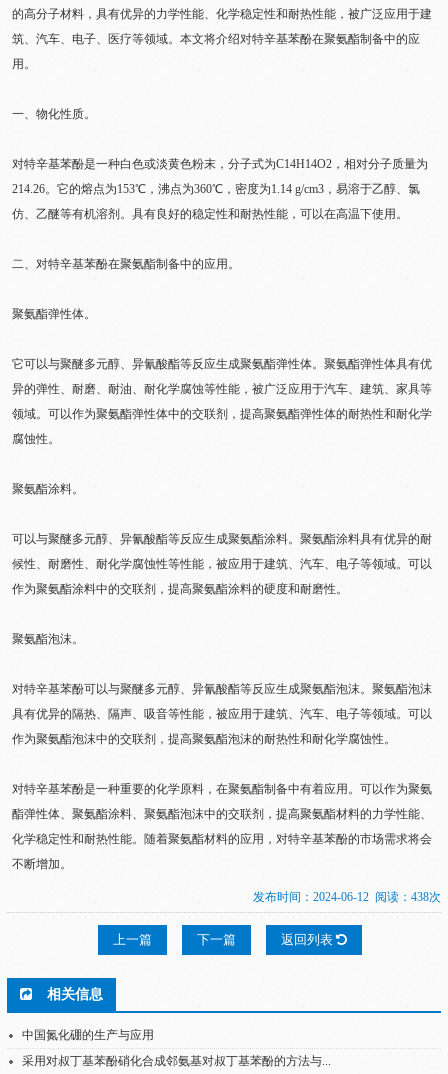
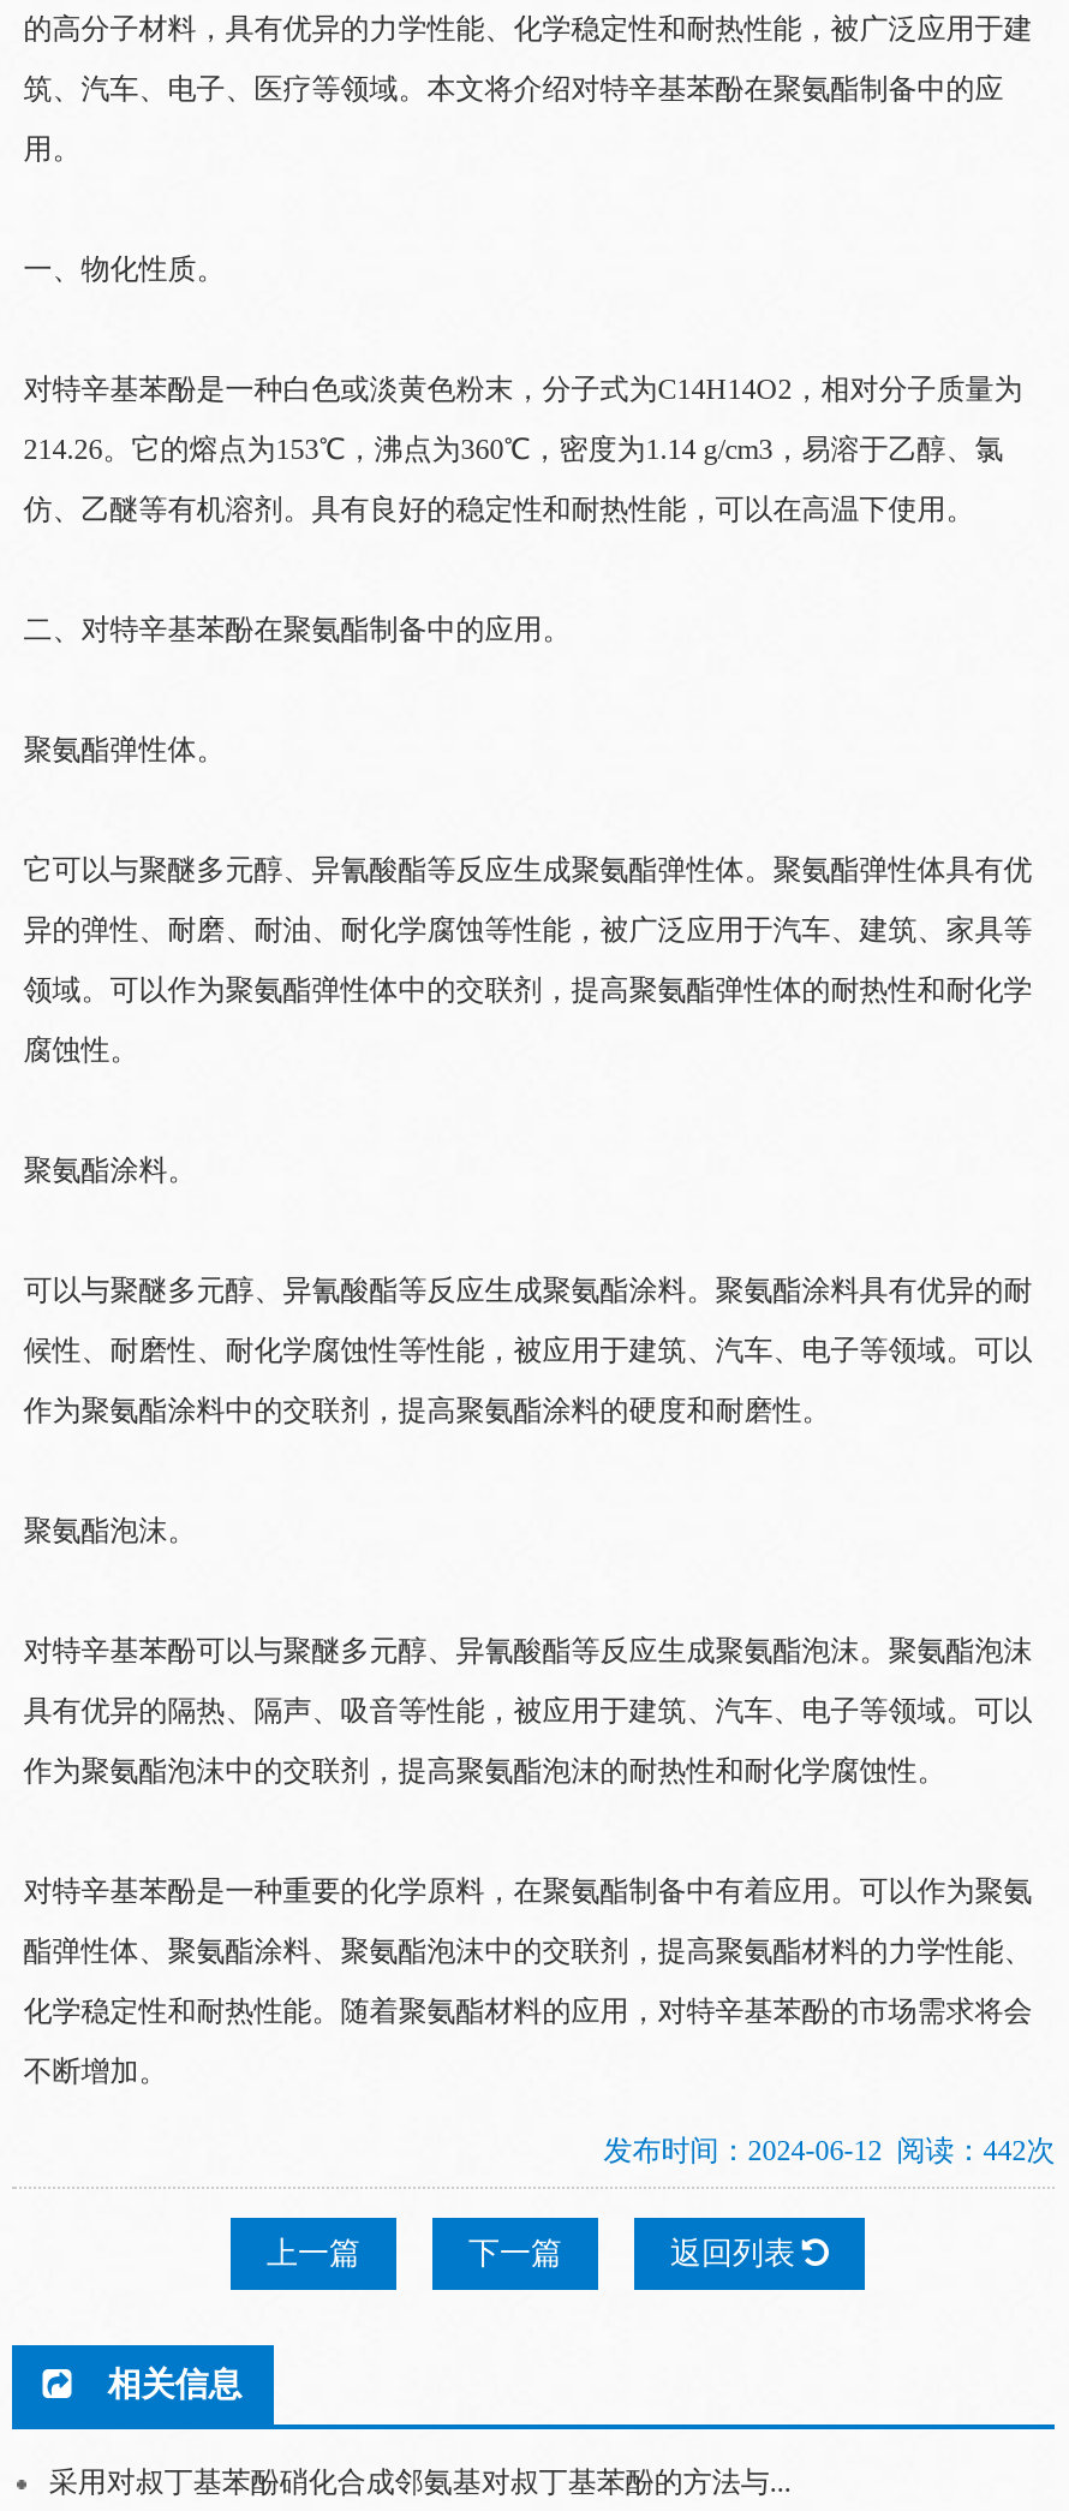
- 发布时间：2024-06-12 阅读：438次
+ 发布时间：2024-06-12 阅读：442次

- 中国氮化硼的生产与应用
